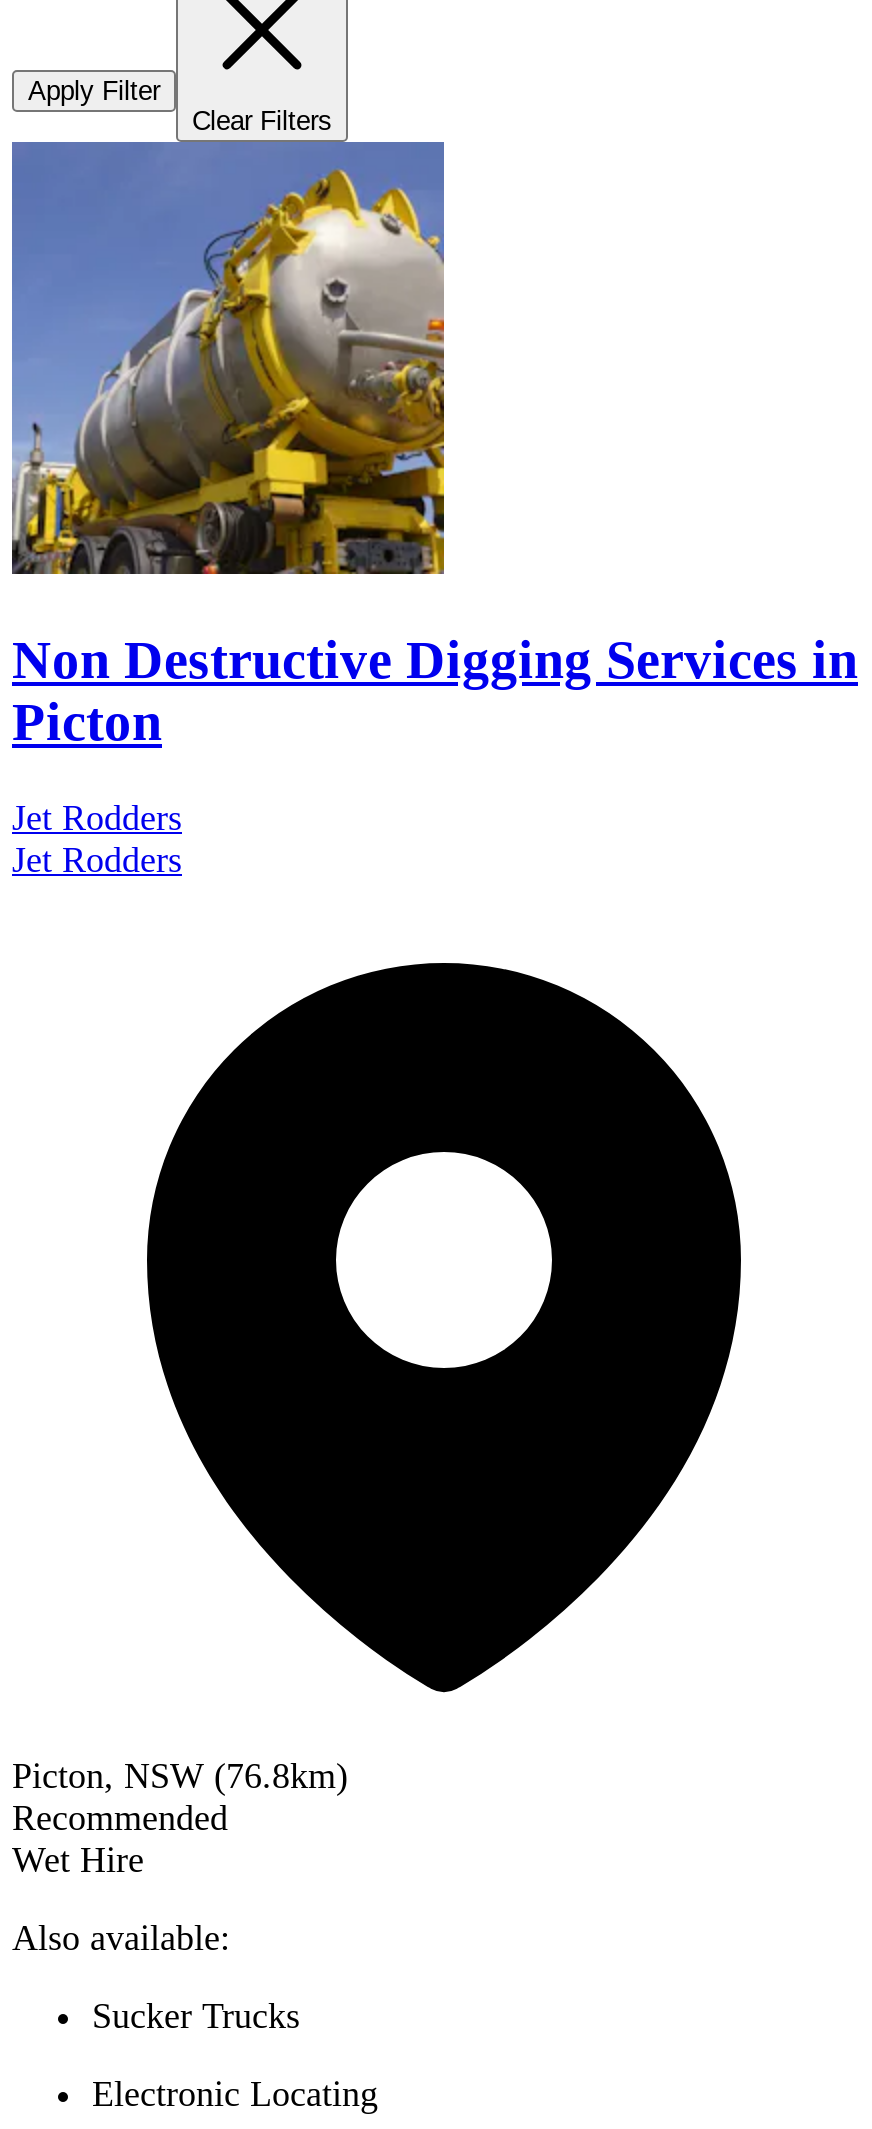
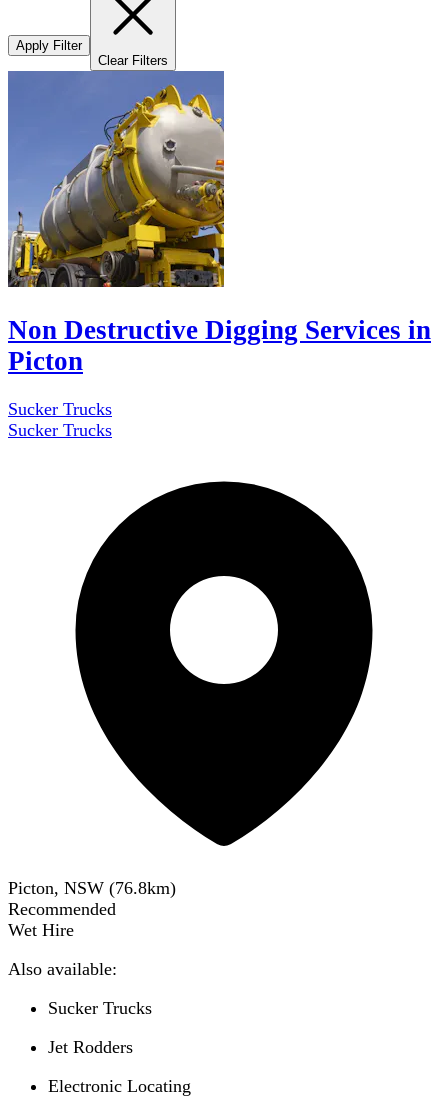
- Jet Rodders
- Jet Rodders
+ Sucker Trucks
+ Sucker Trucks

+ Jet Rodders
